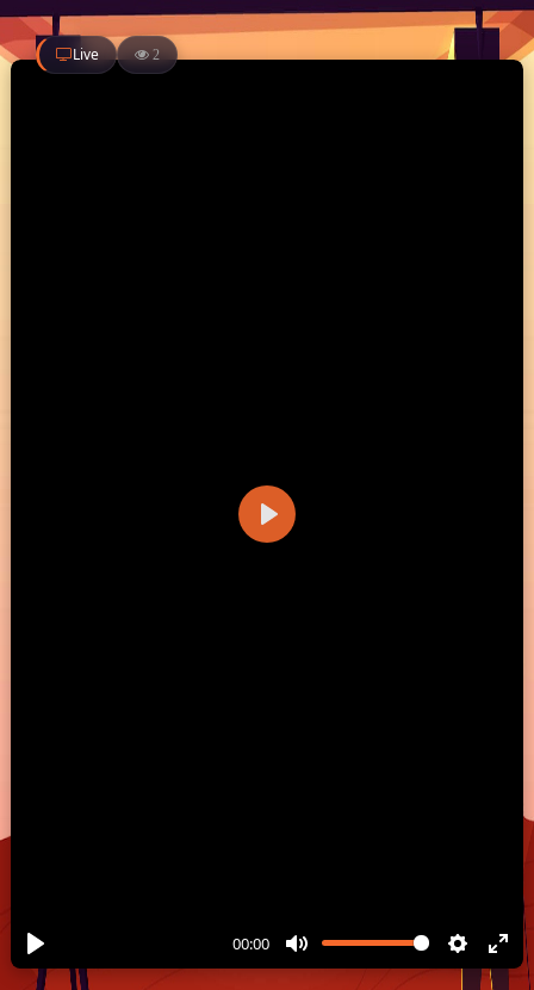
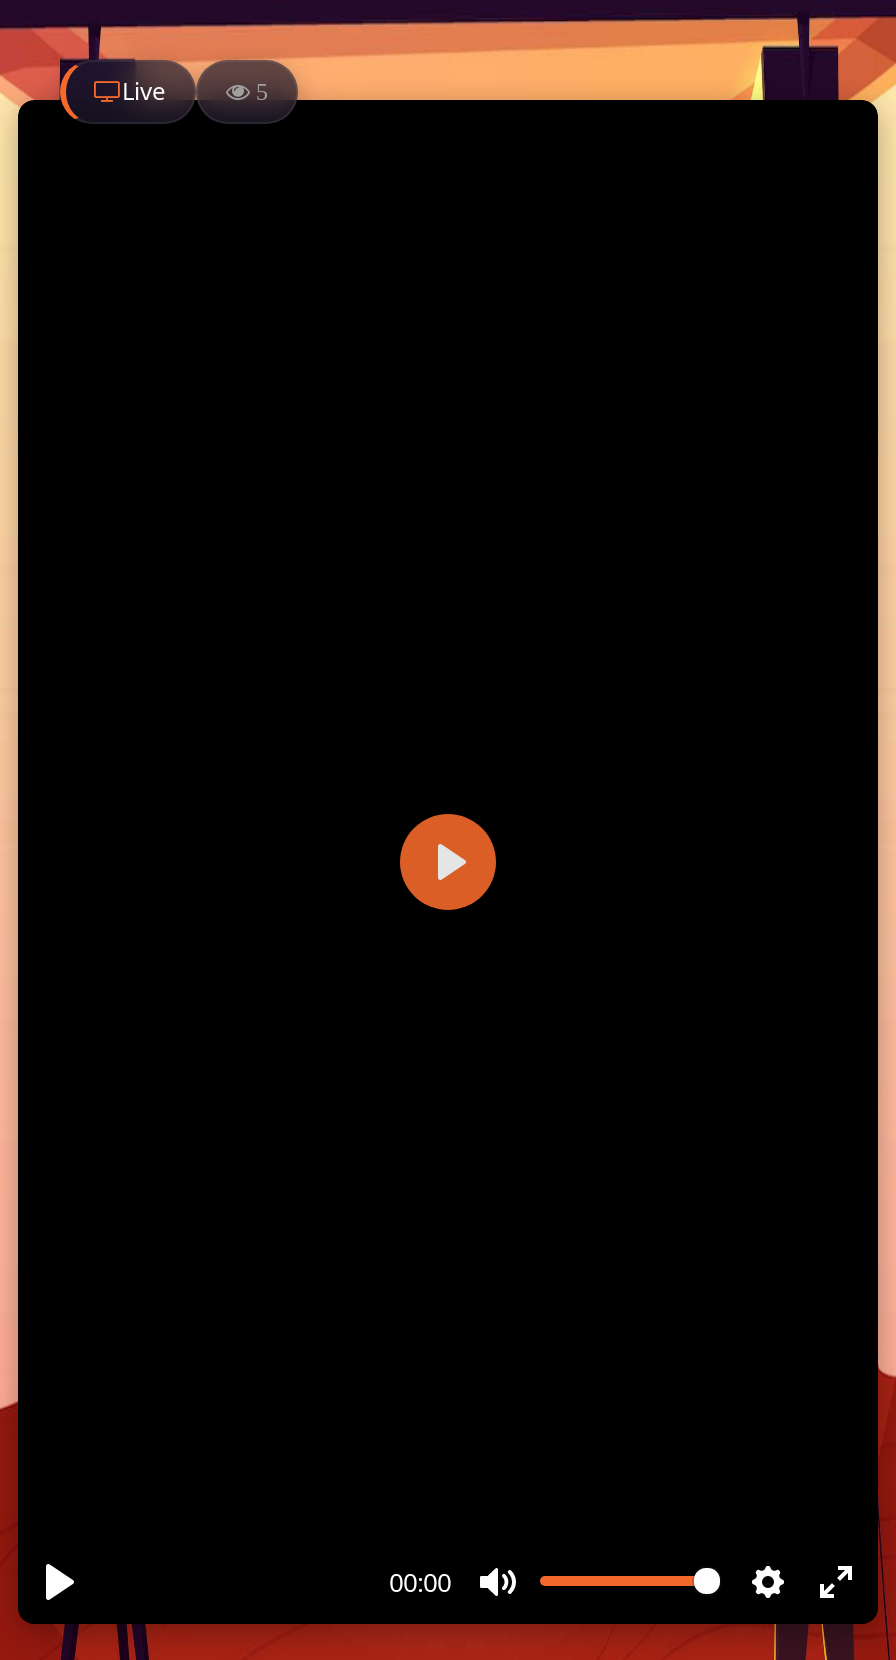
- 2
+ 5
